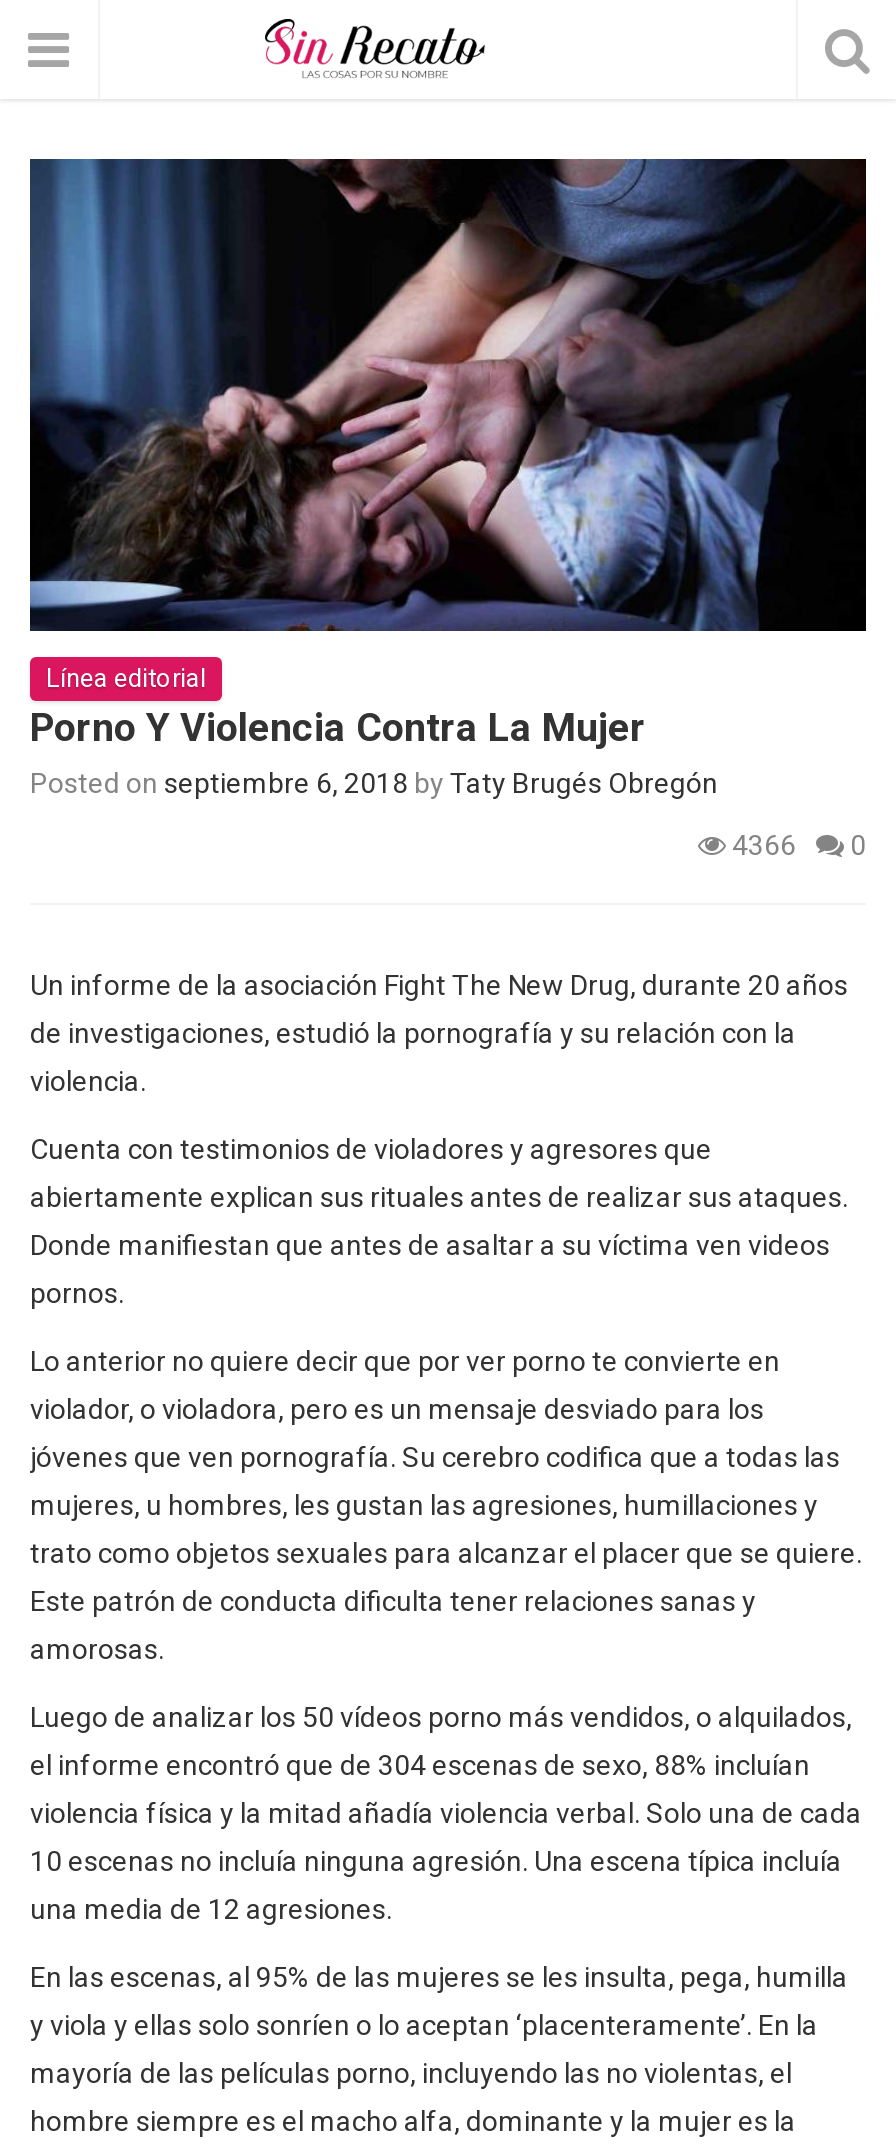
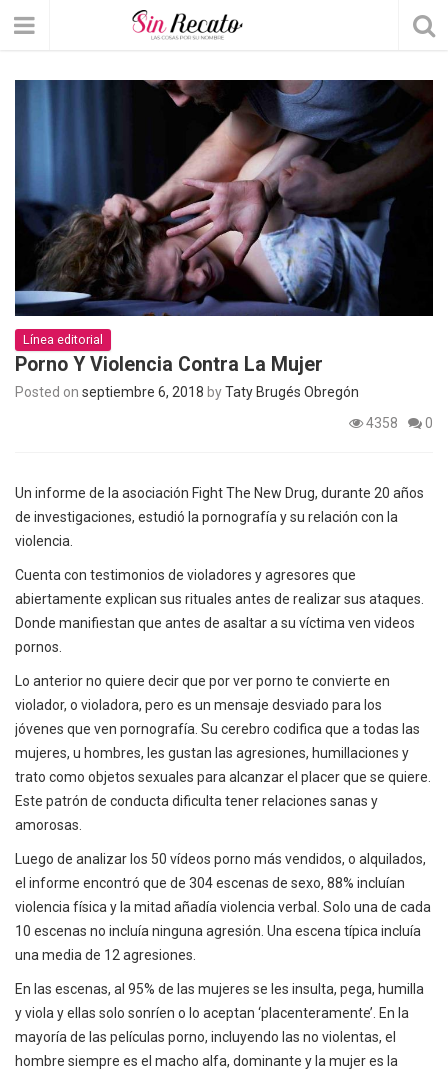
- 4366 0
+ 4358 0
